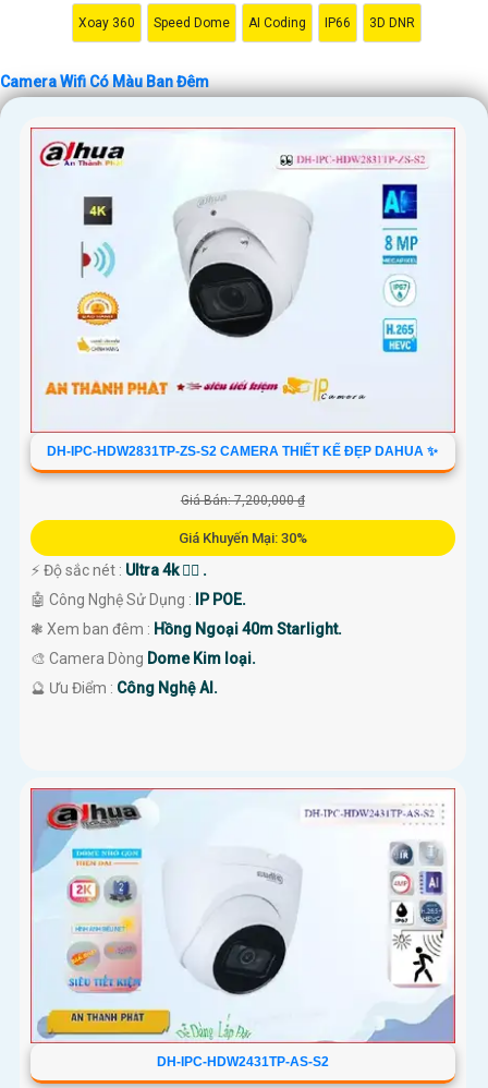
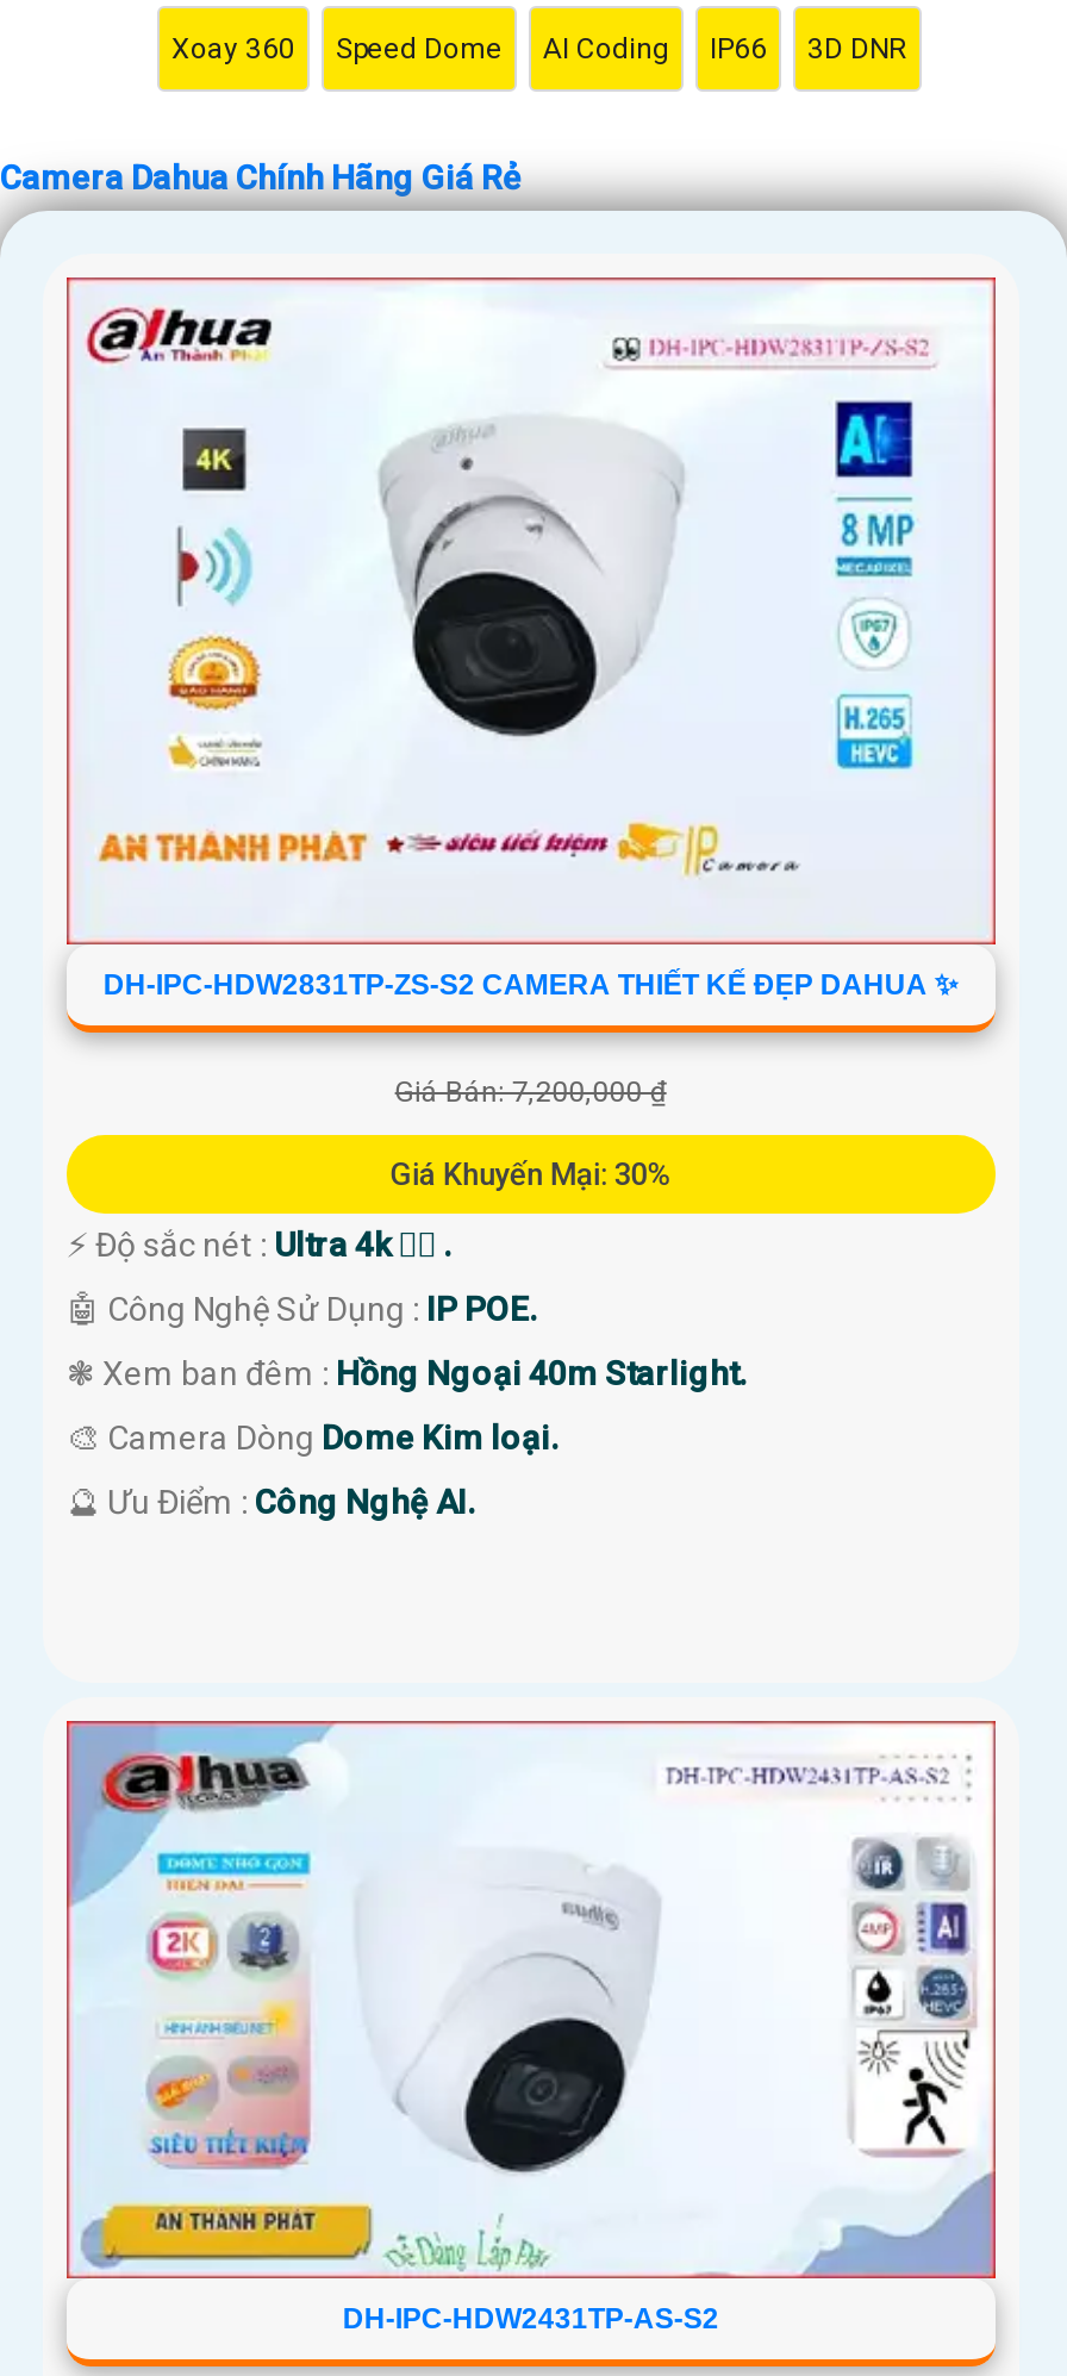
- Camera Wifi Có Màu Ban Đêm
+ Camera Dahua Chính Hãng Giá Rẻ
